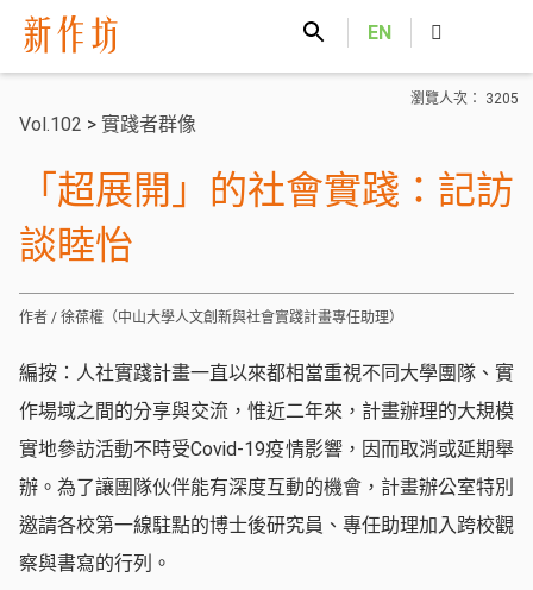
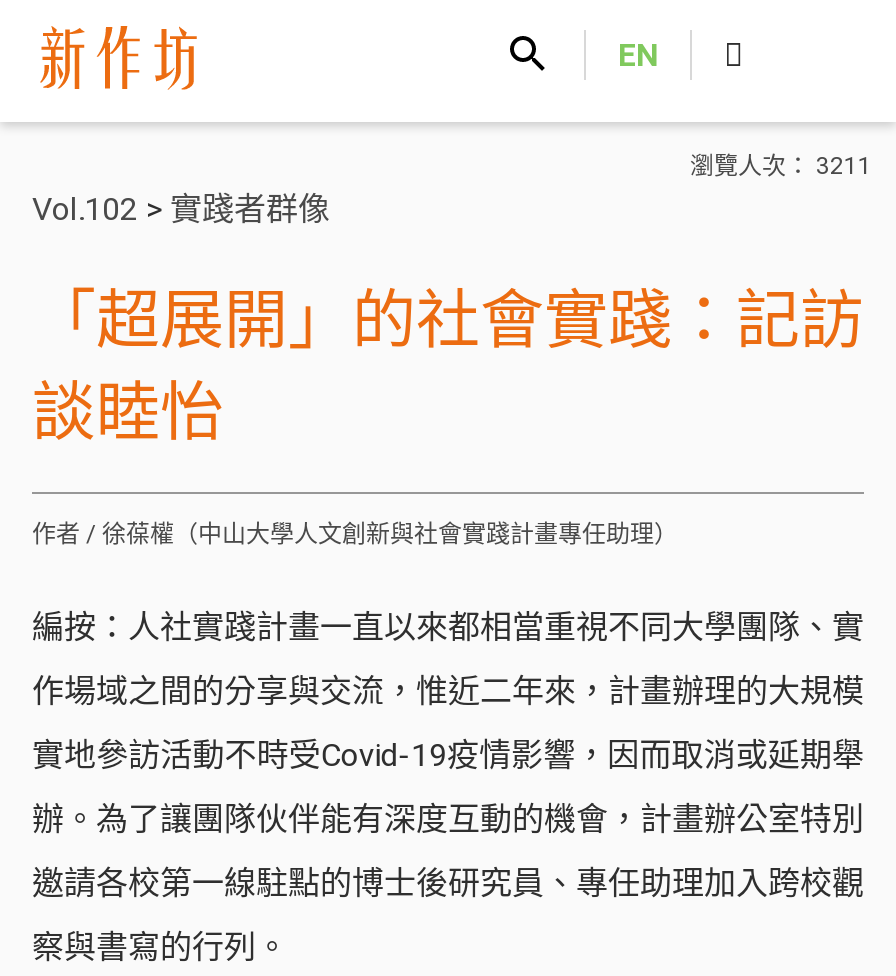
- 瀏覽人次： 3205
+ 瀏覽人次： 3211
